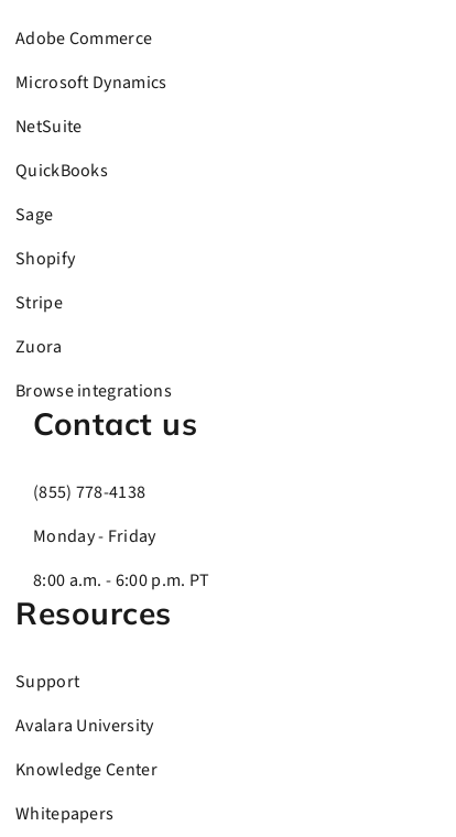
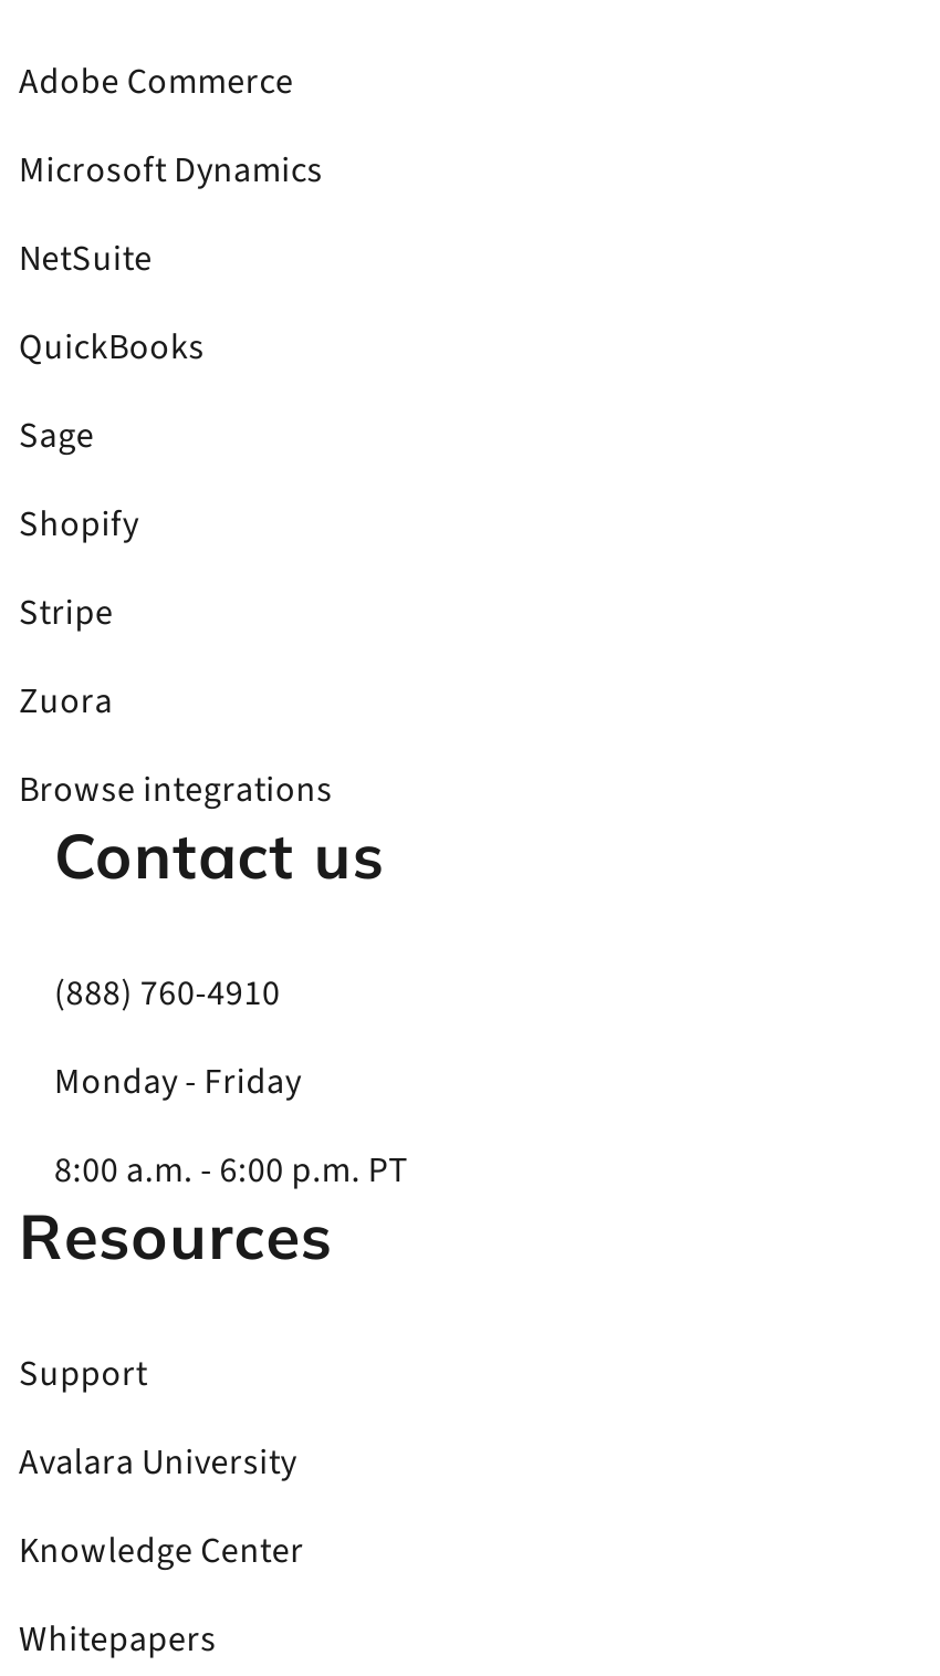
- (855) 778-4138
+ (888) 760-4910
